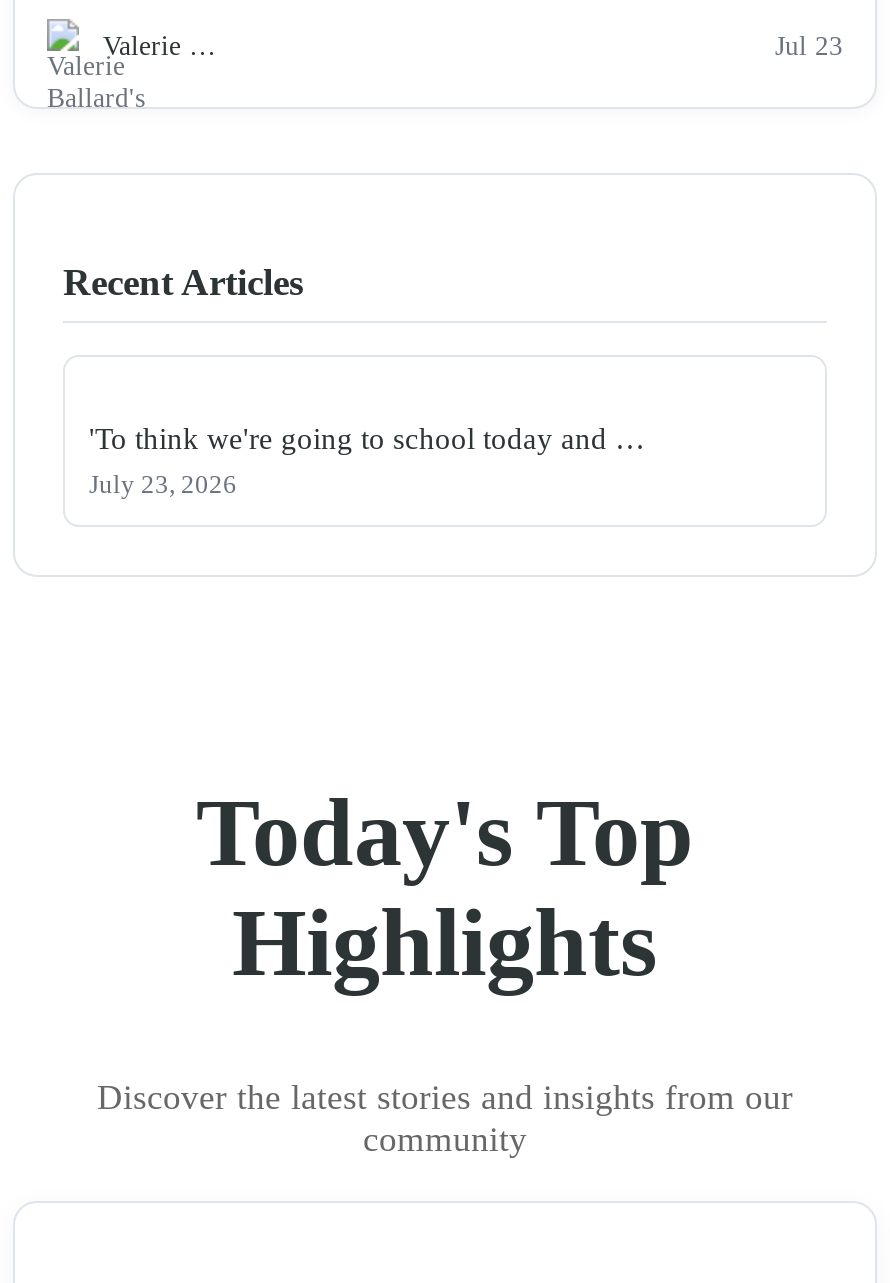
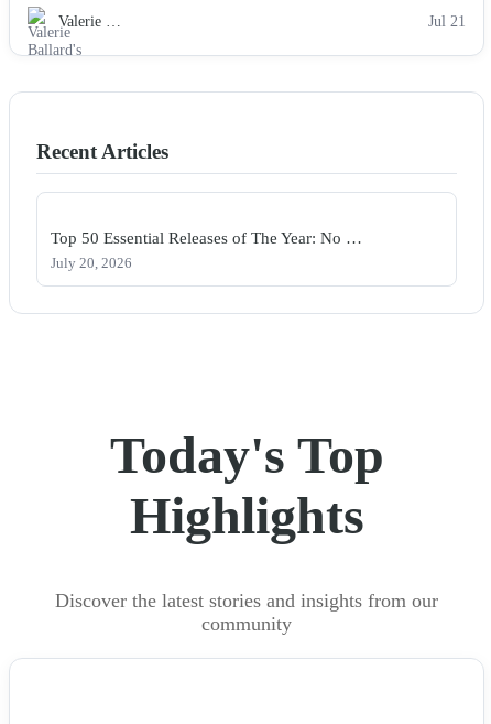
- Jul 23
+ Jul 21

- 'To think we're going to school today and …
+ Top 50 Essential Releases of The Year: No …

- July 23, 2026
+ July 20, 2026
